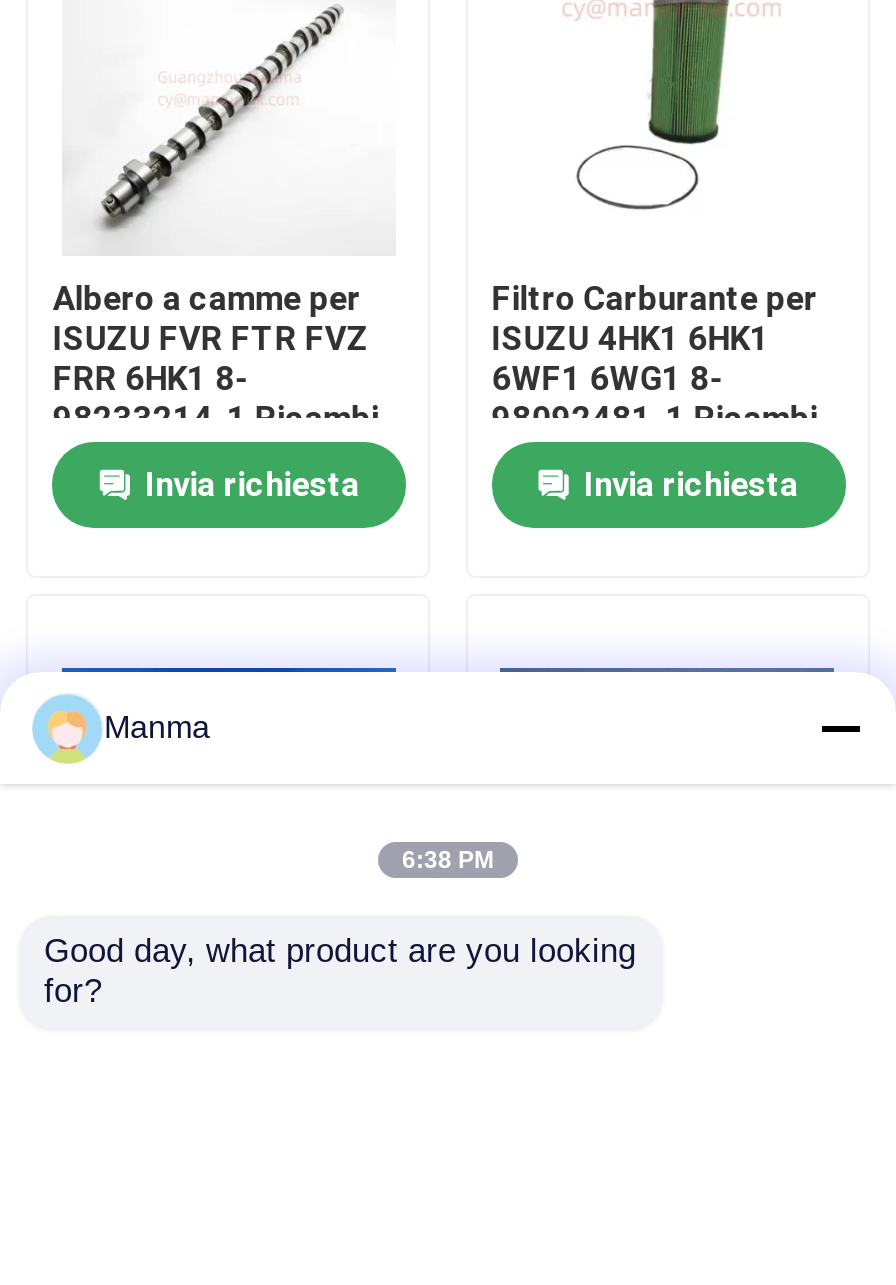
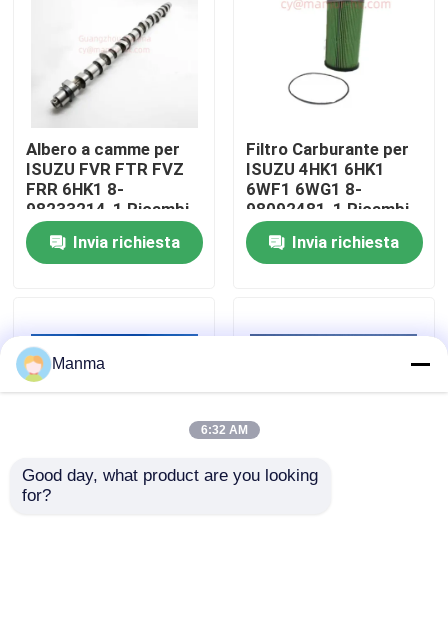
- 6:38 PM
+ 6:32 AM
